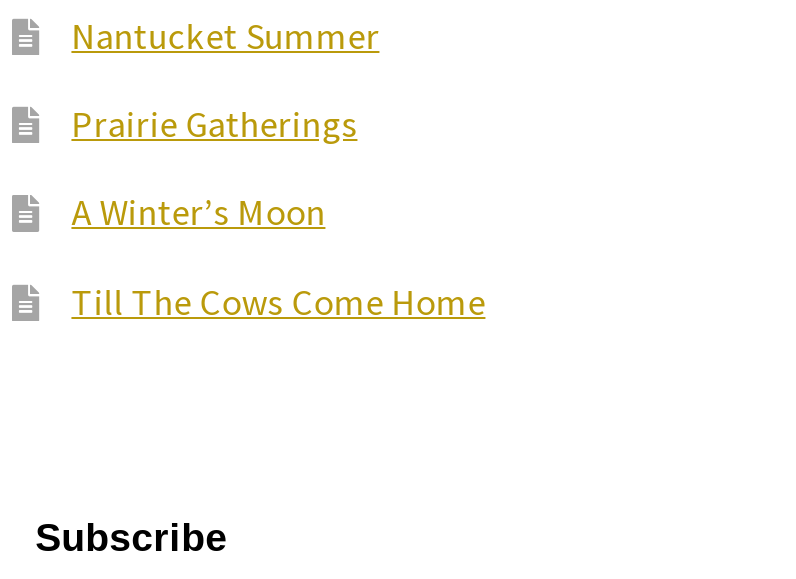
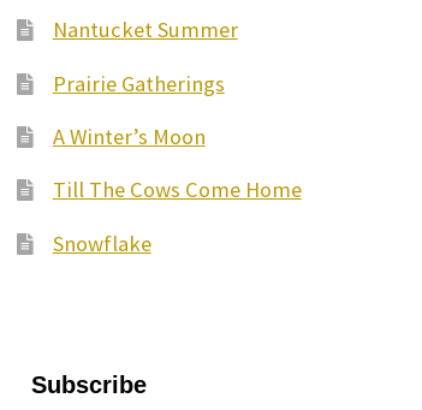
+ Snowflake
